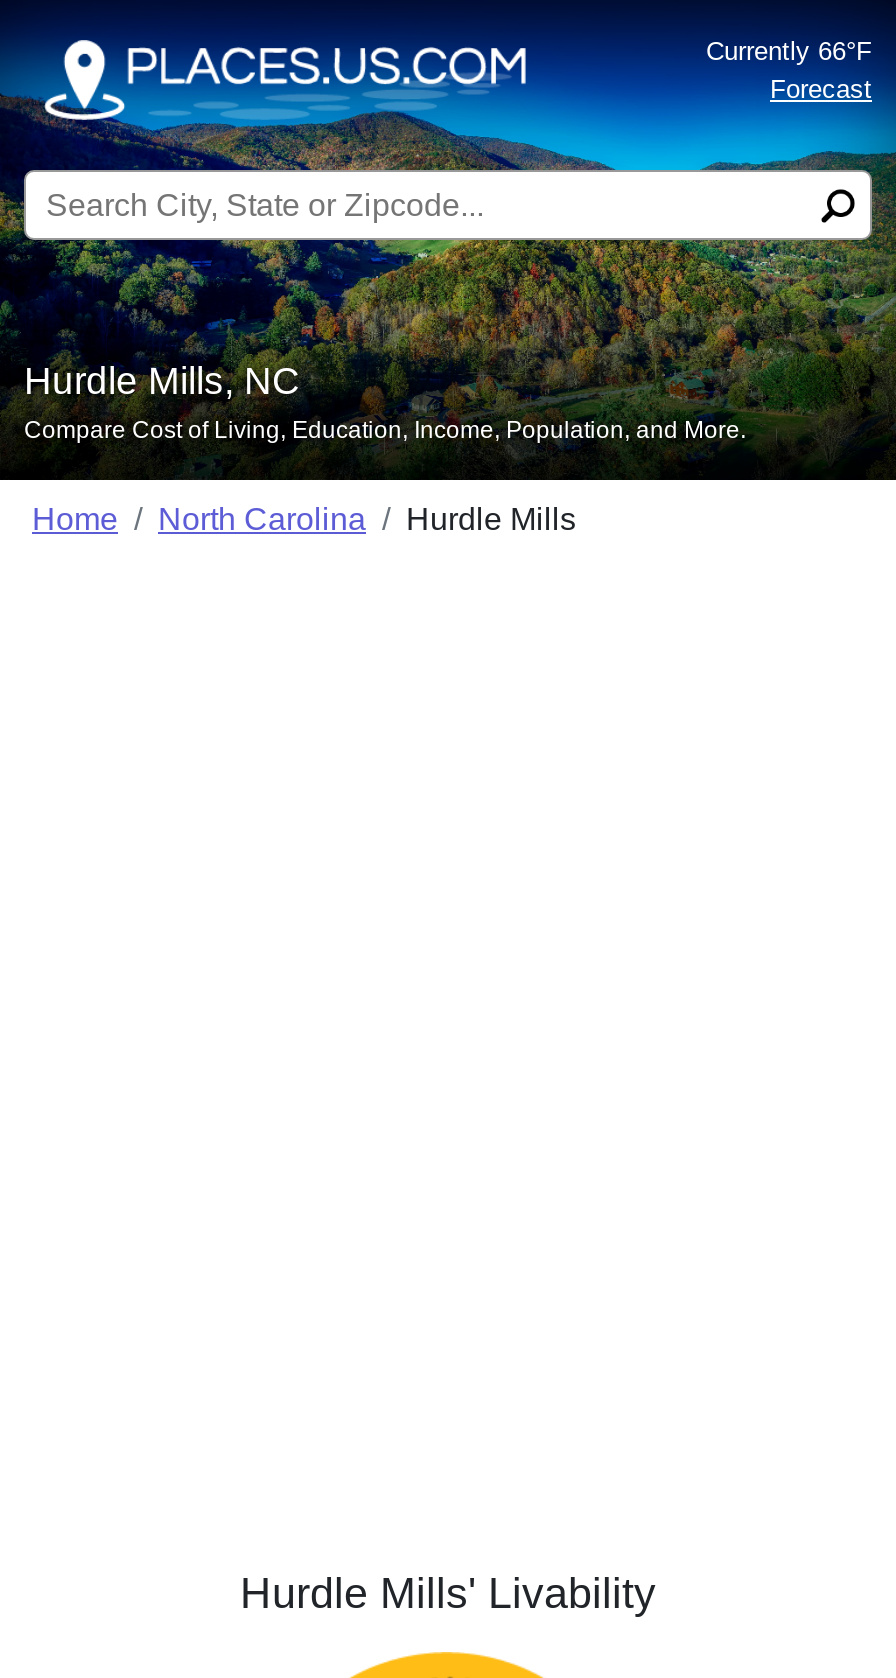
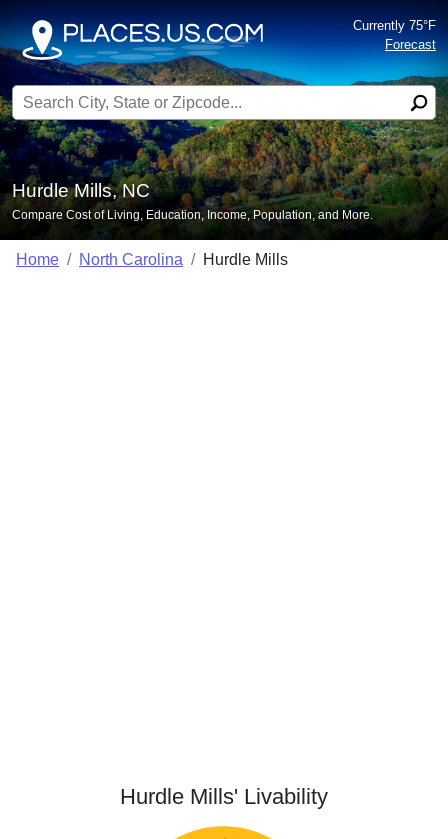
- Currently 66°F
+ Currently 75°F
